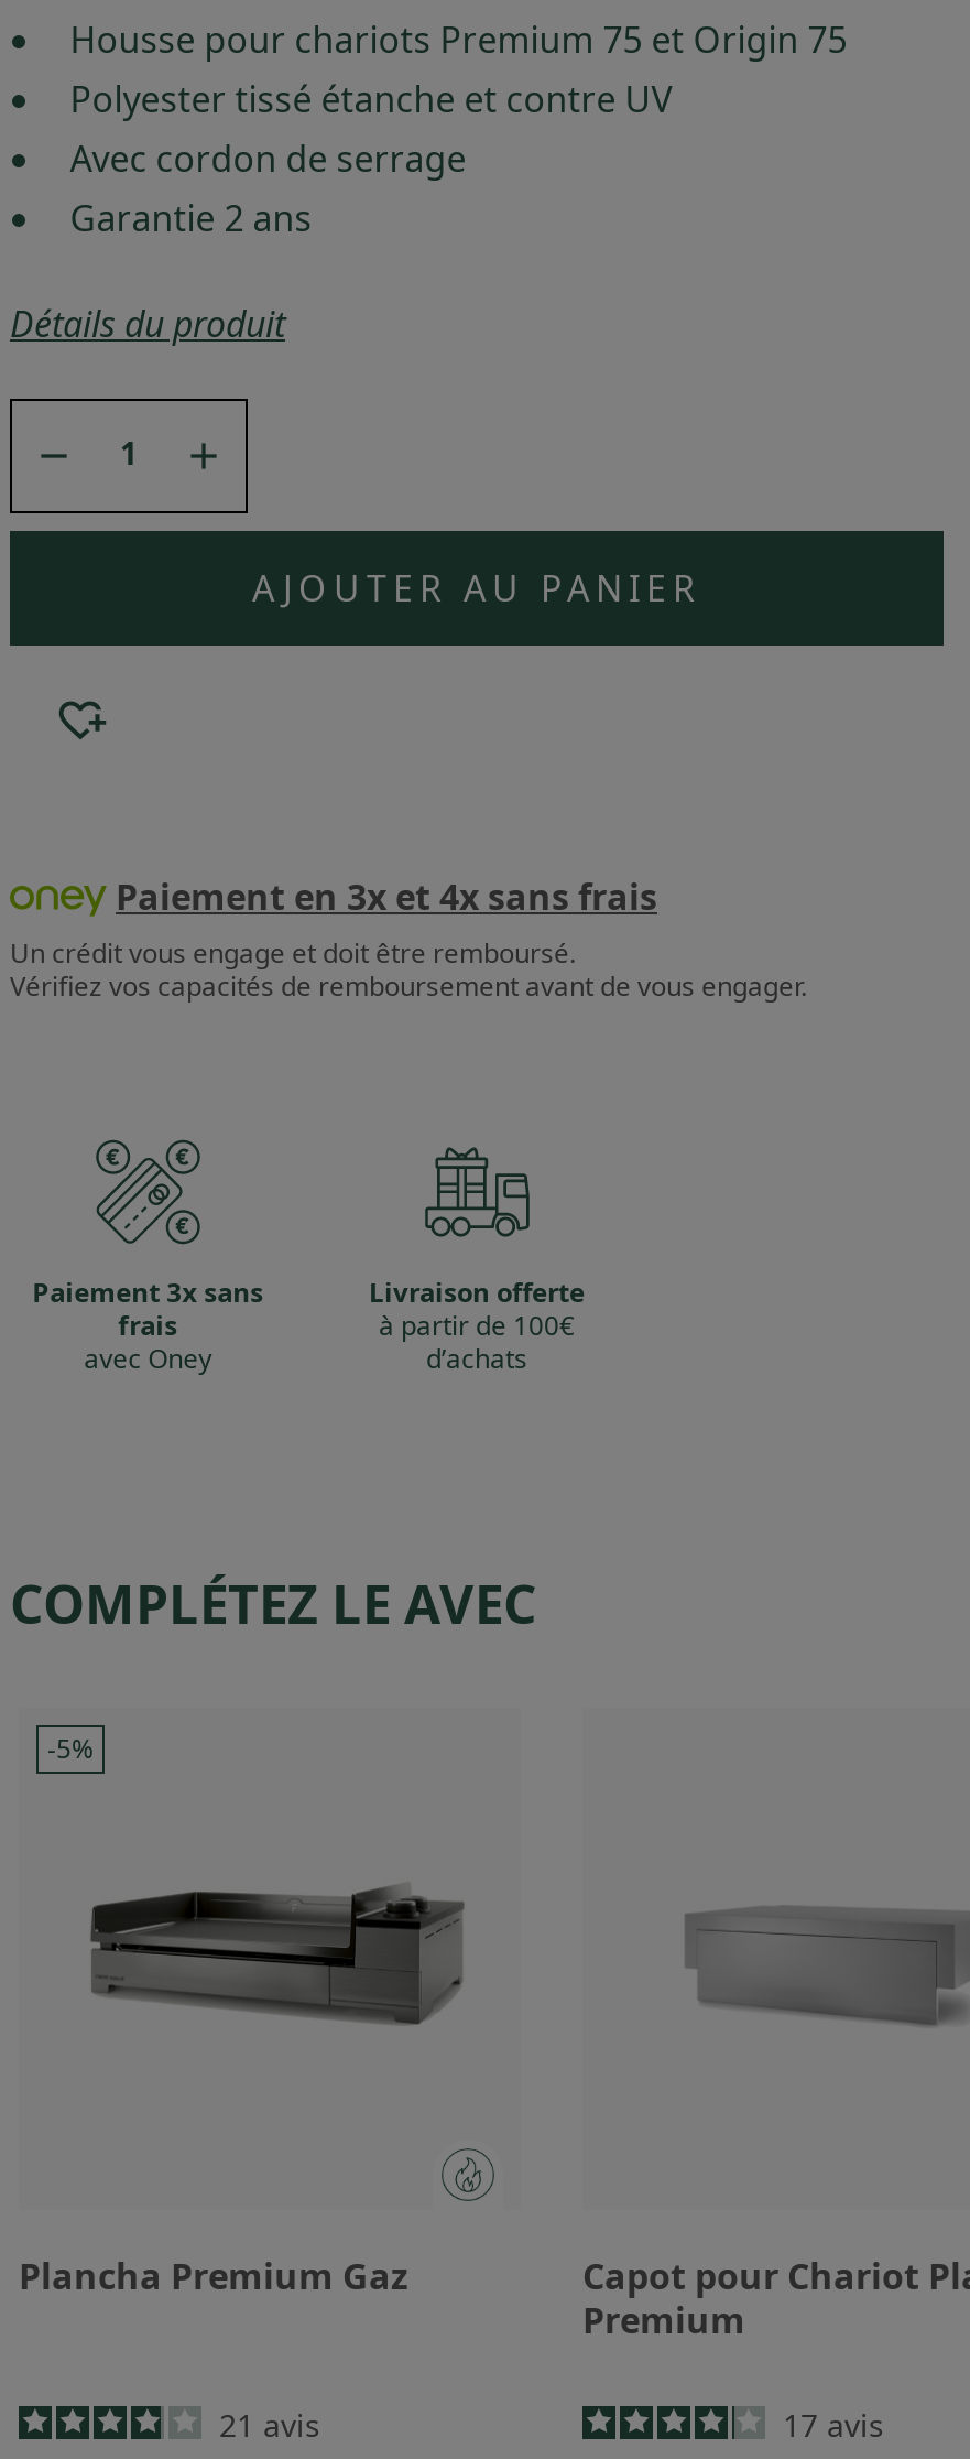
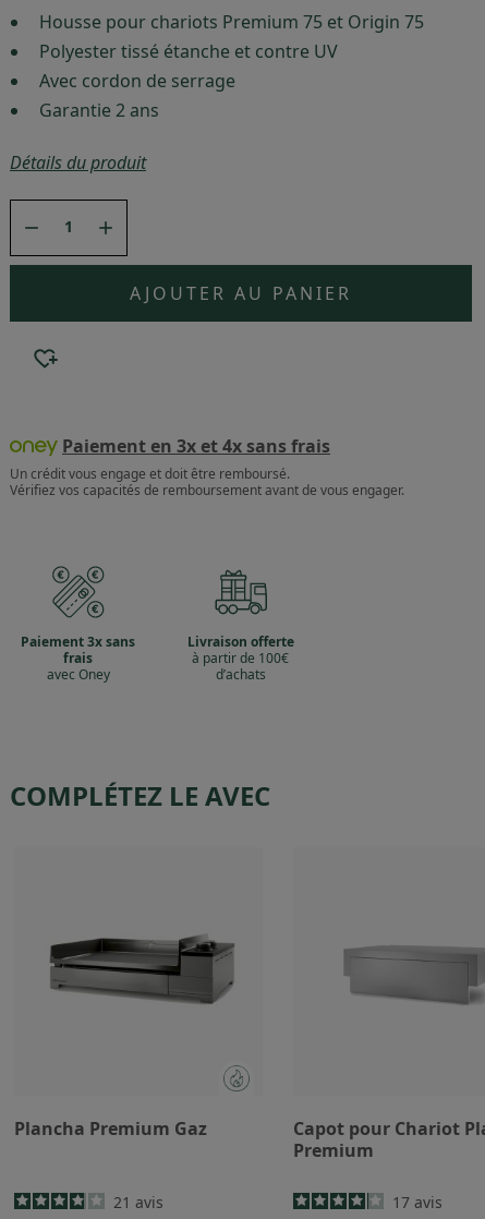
- -5%
